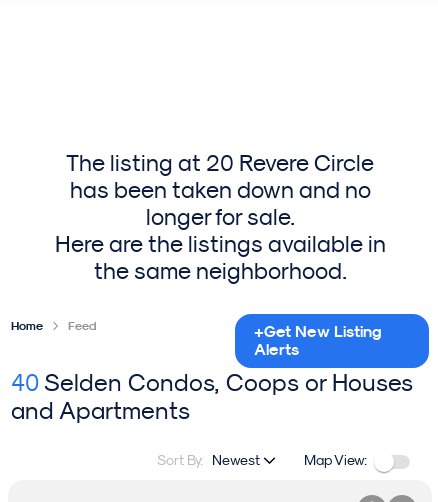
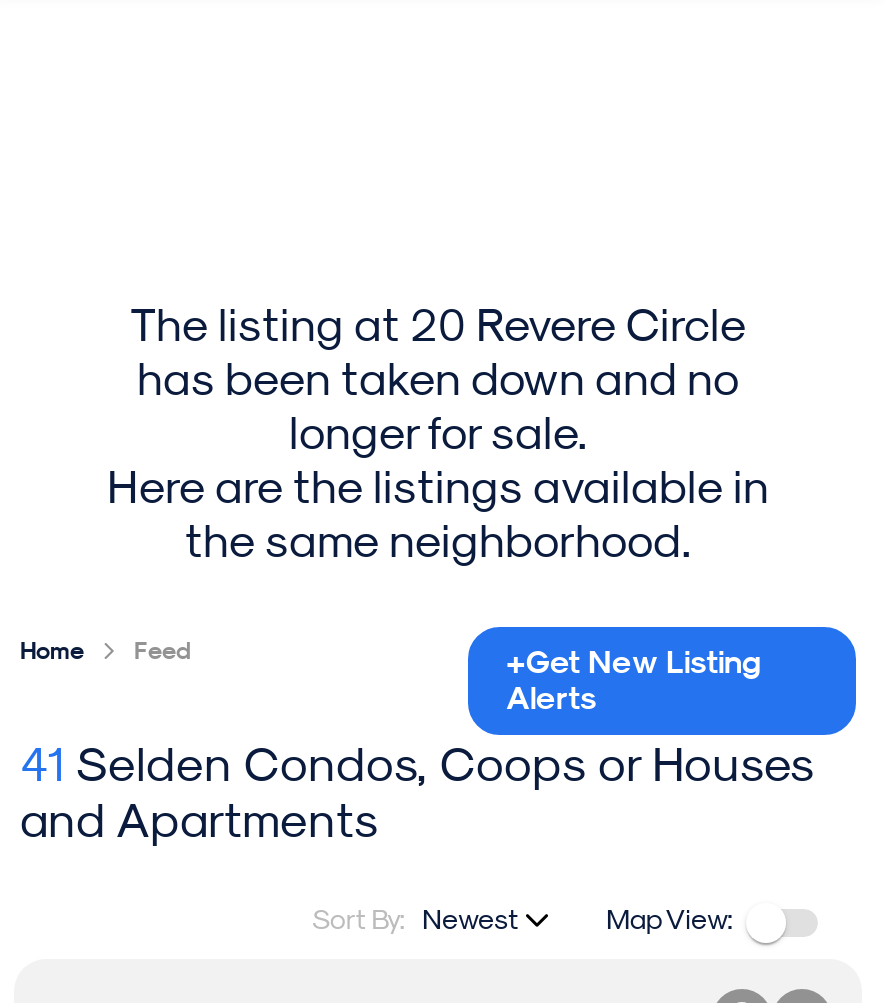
- 40 Selden Condos, Coops or Houses
+ 41 Selden Condos, Coops or Houses
